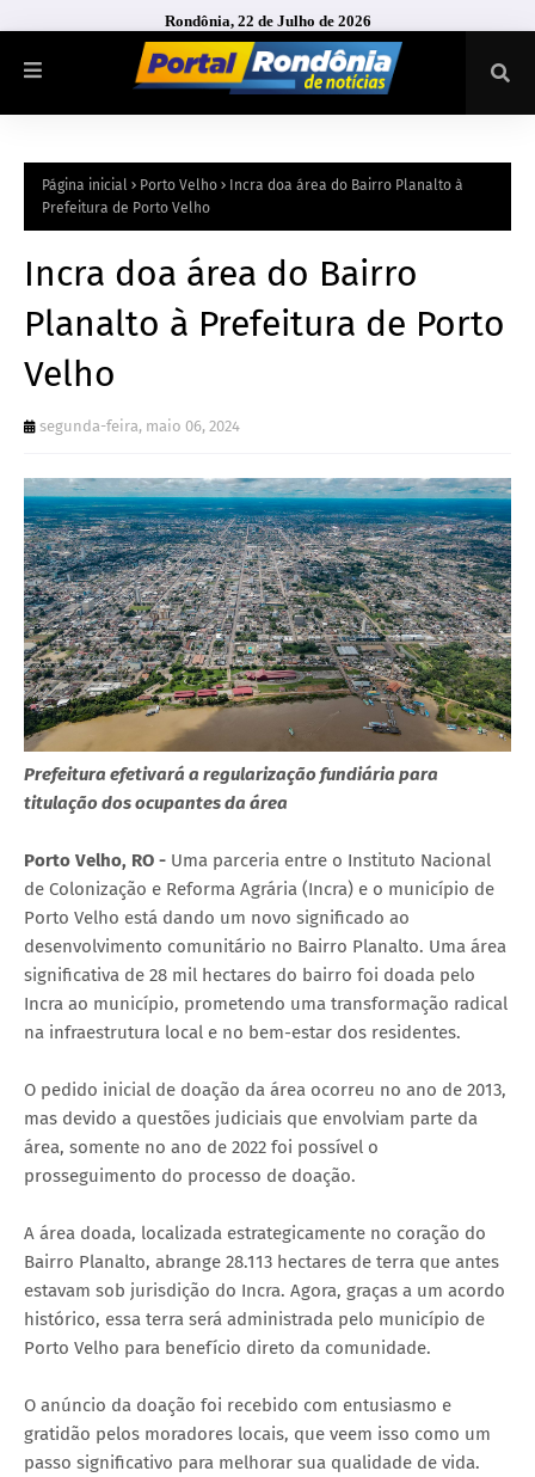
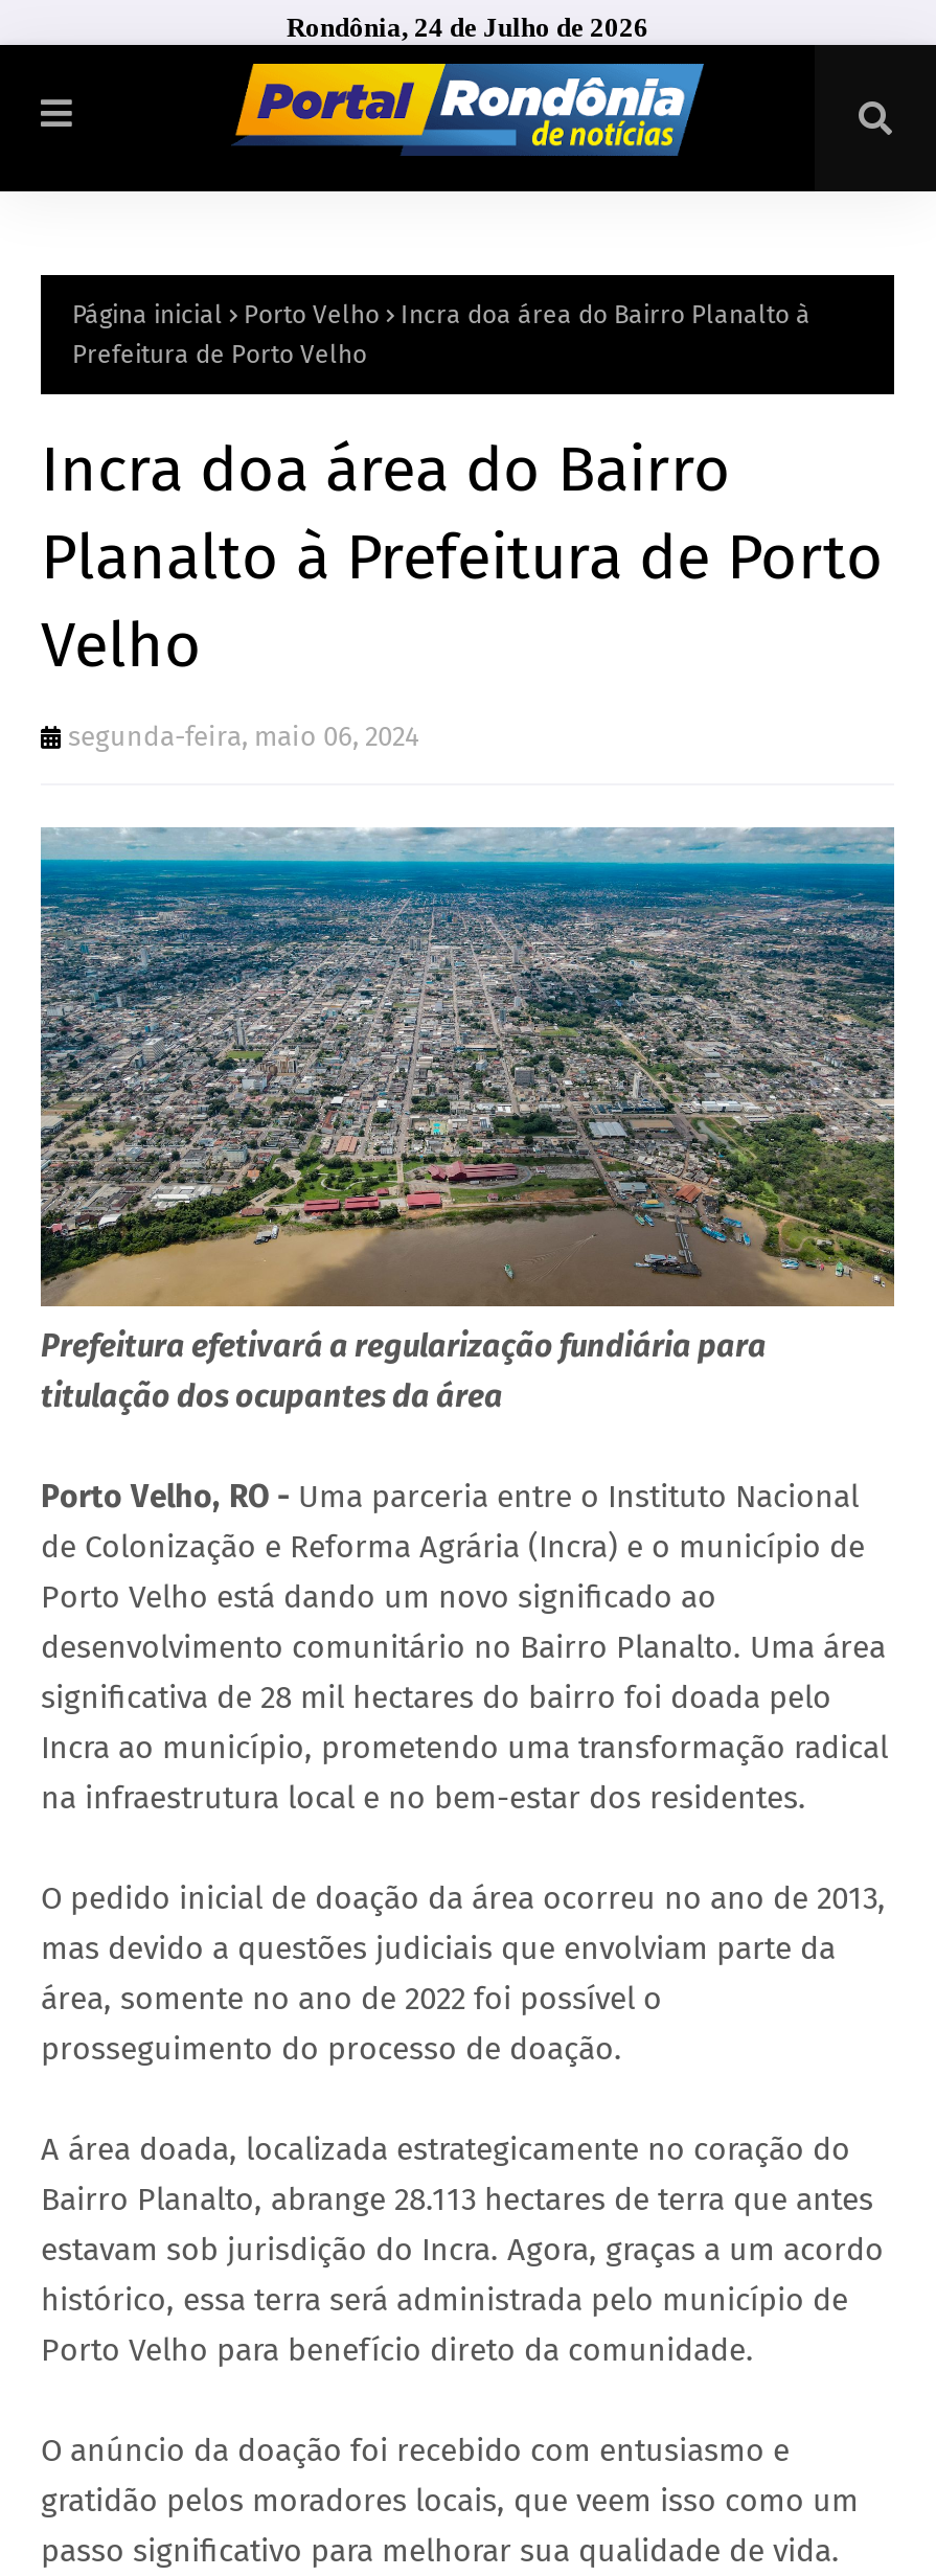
- Rondônia, 22 de Julho de 2026
+ Rondônia, 24 de Julho de 2026
